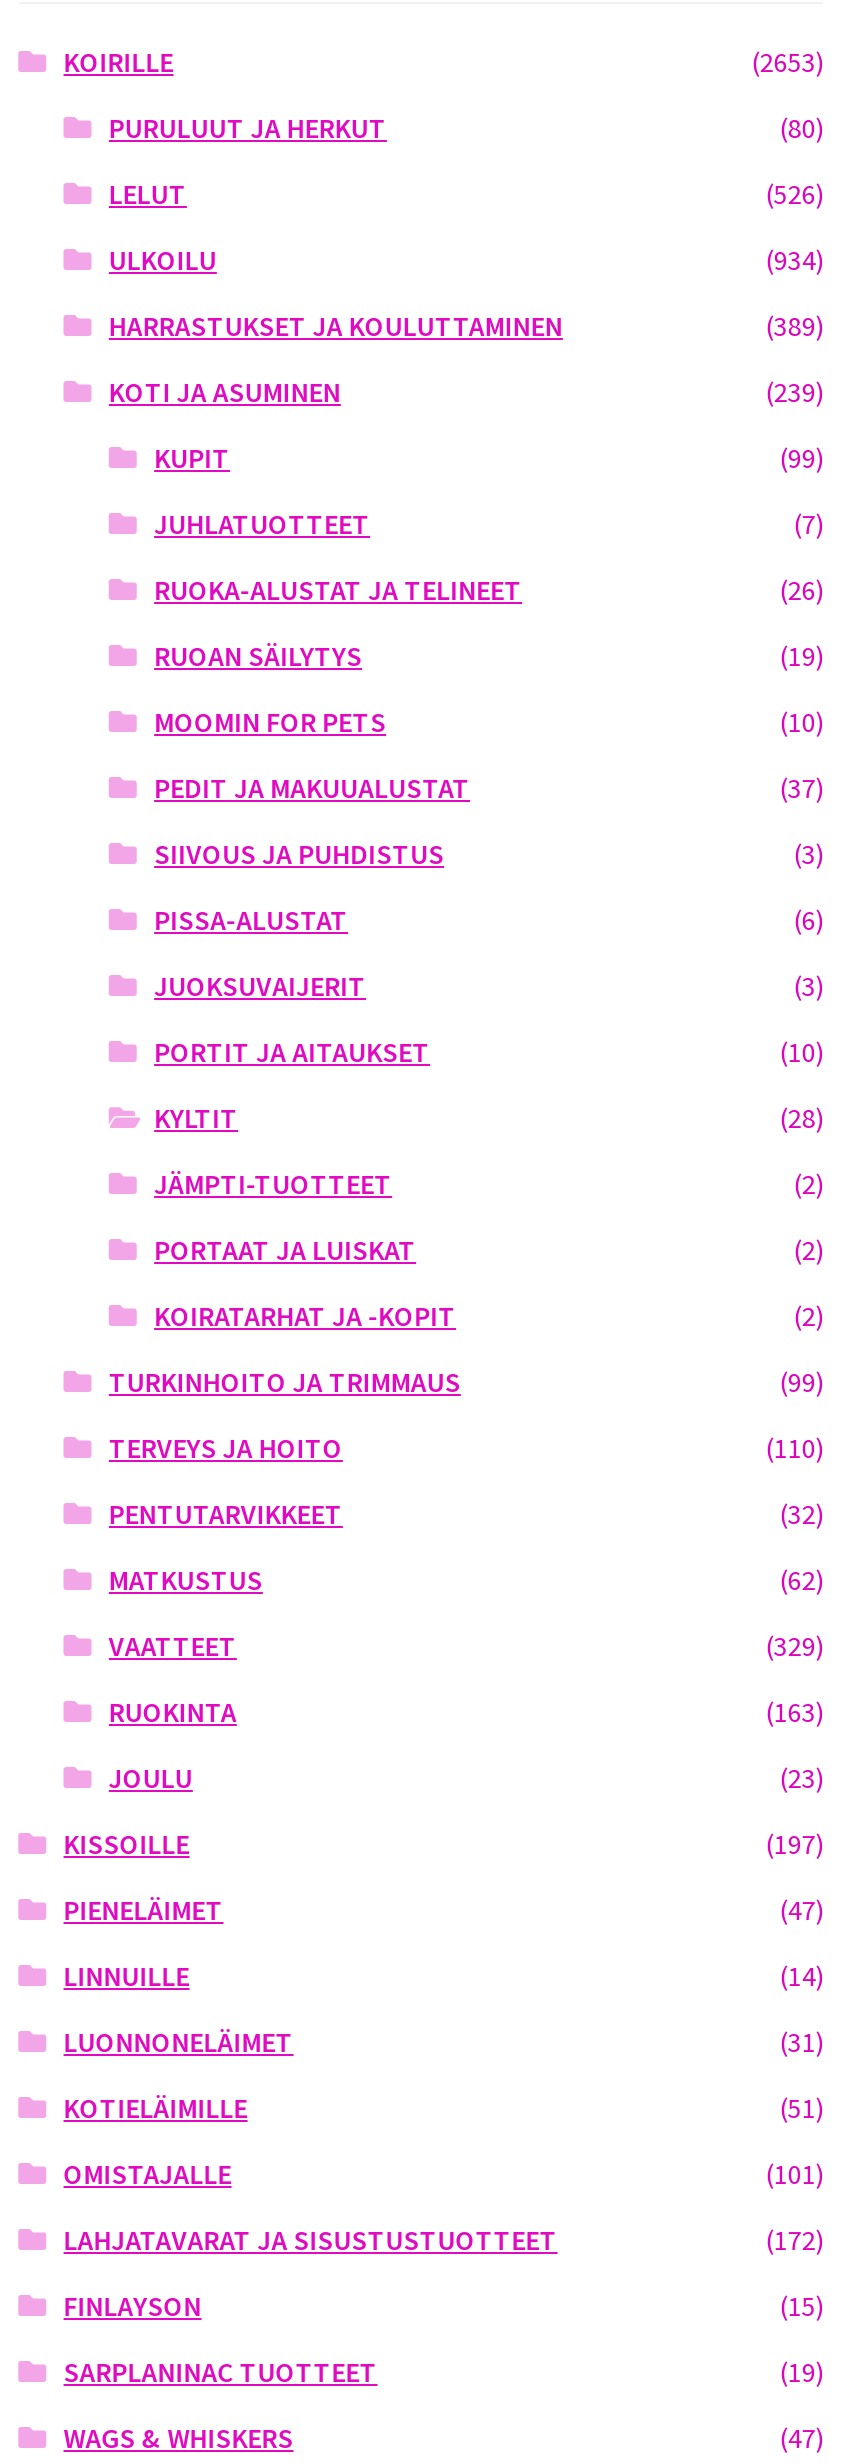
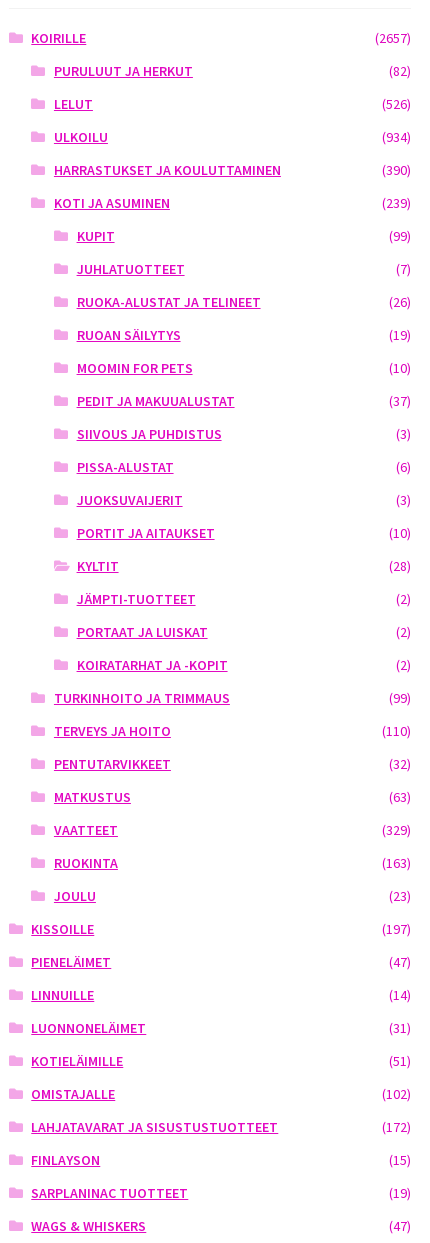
- (2653)
+ (2657)

- (80)
+ (82)

- (389)
+ (390)

- (62)
+ (63)

- (101)
+ (102)
